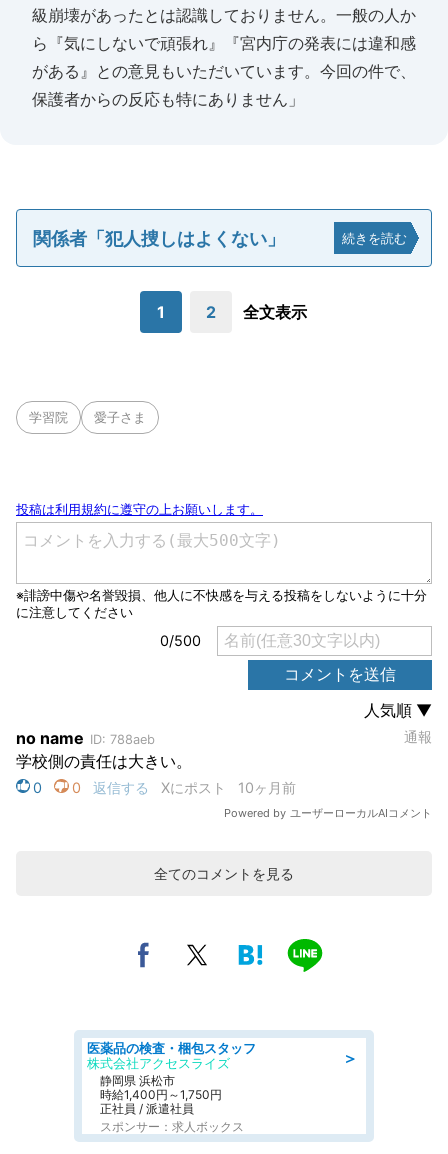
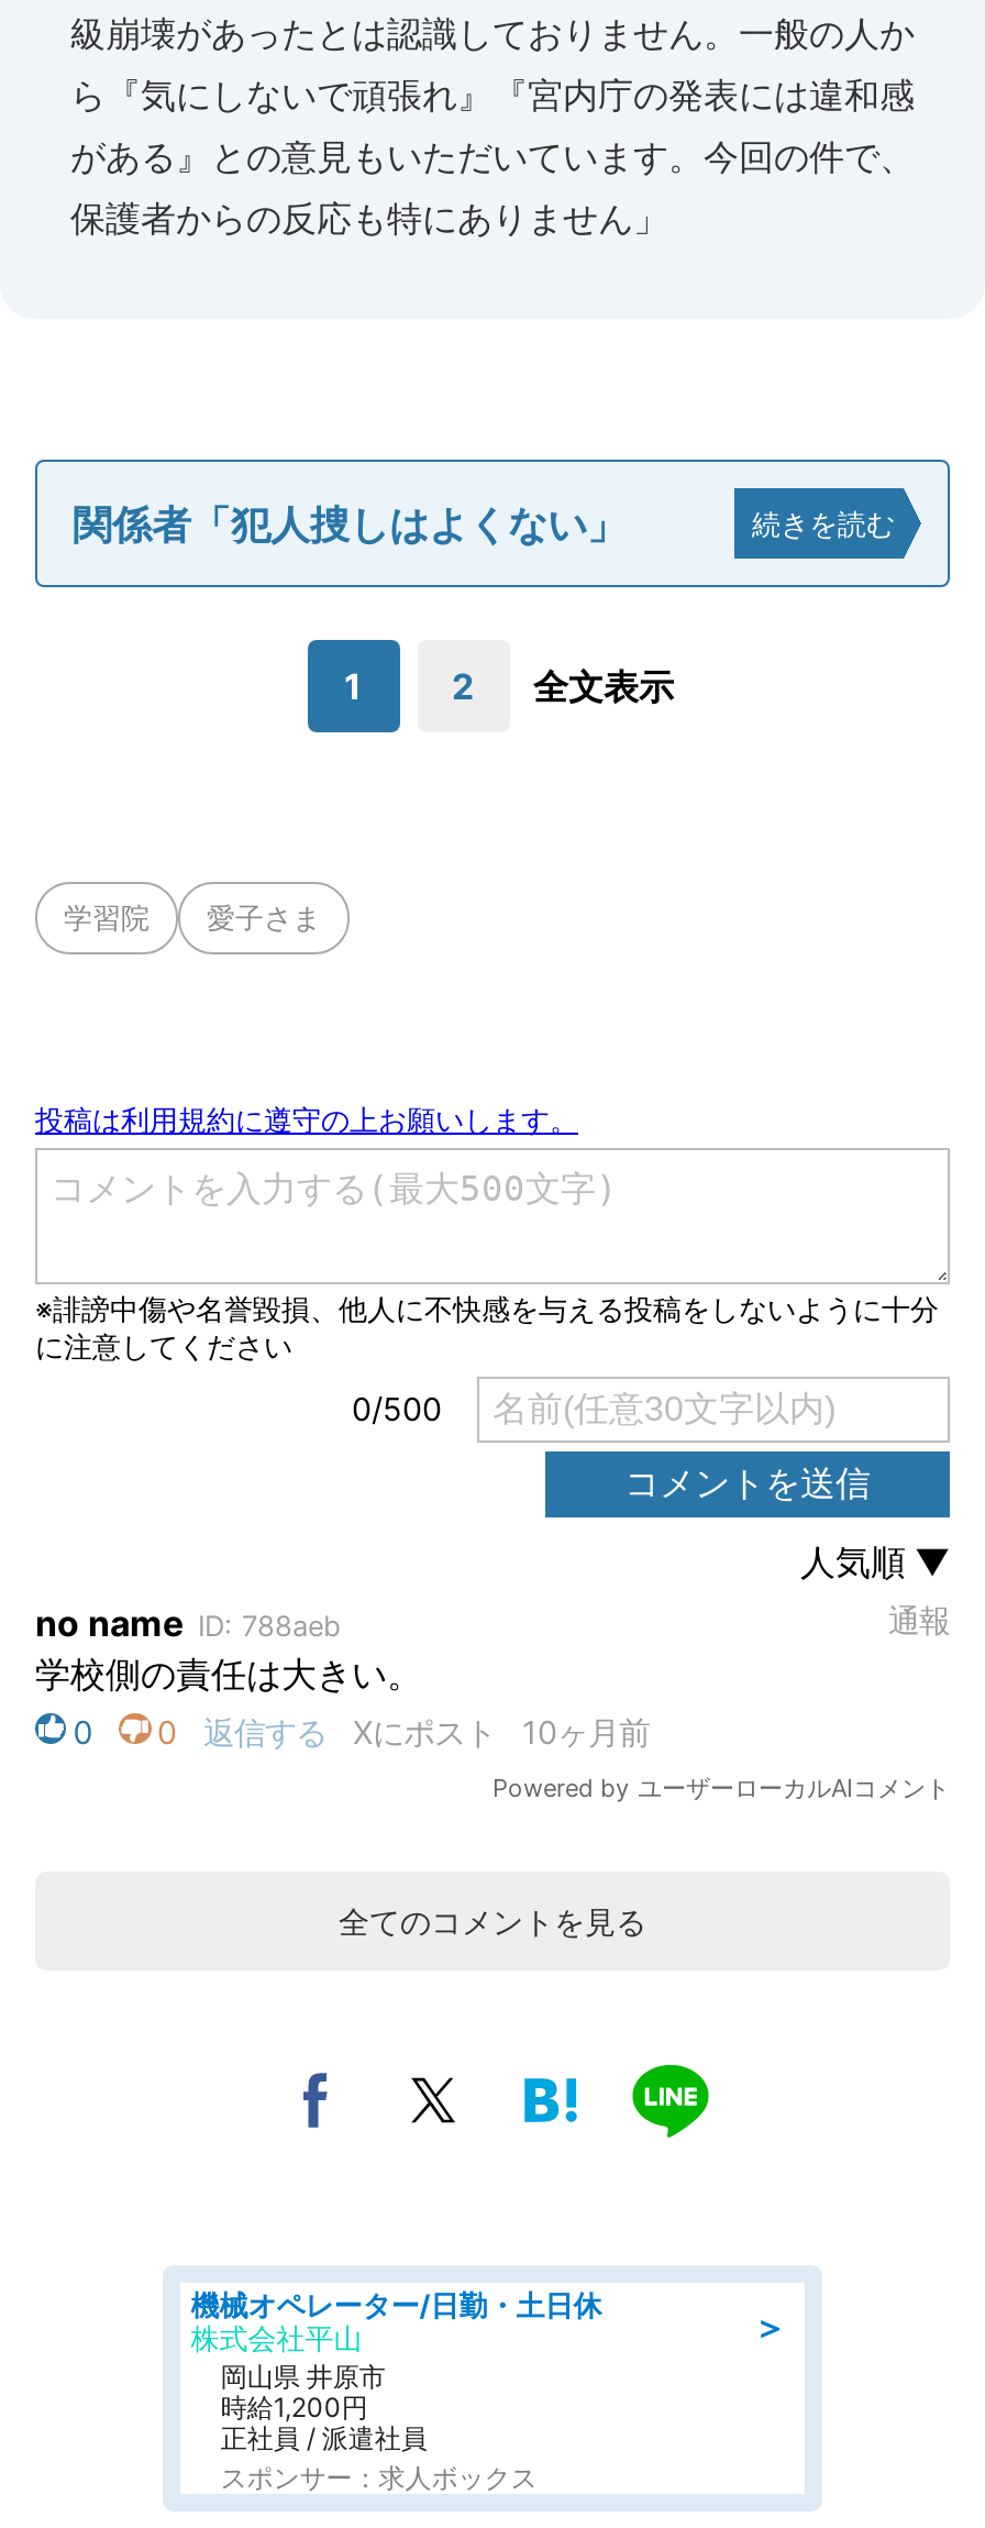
- 医薬品の検査・梱包スタッフ
- 株式会社アクセスライズ
- 静岡県 浜松市
- 時給1,400円～1,750円
+ 機械オペレーター/日勤・土日休
+ 株式会社平山
+ 岡山県 井原市
+ 時給1,200円
